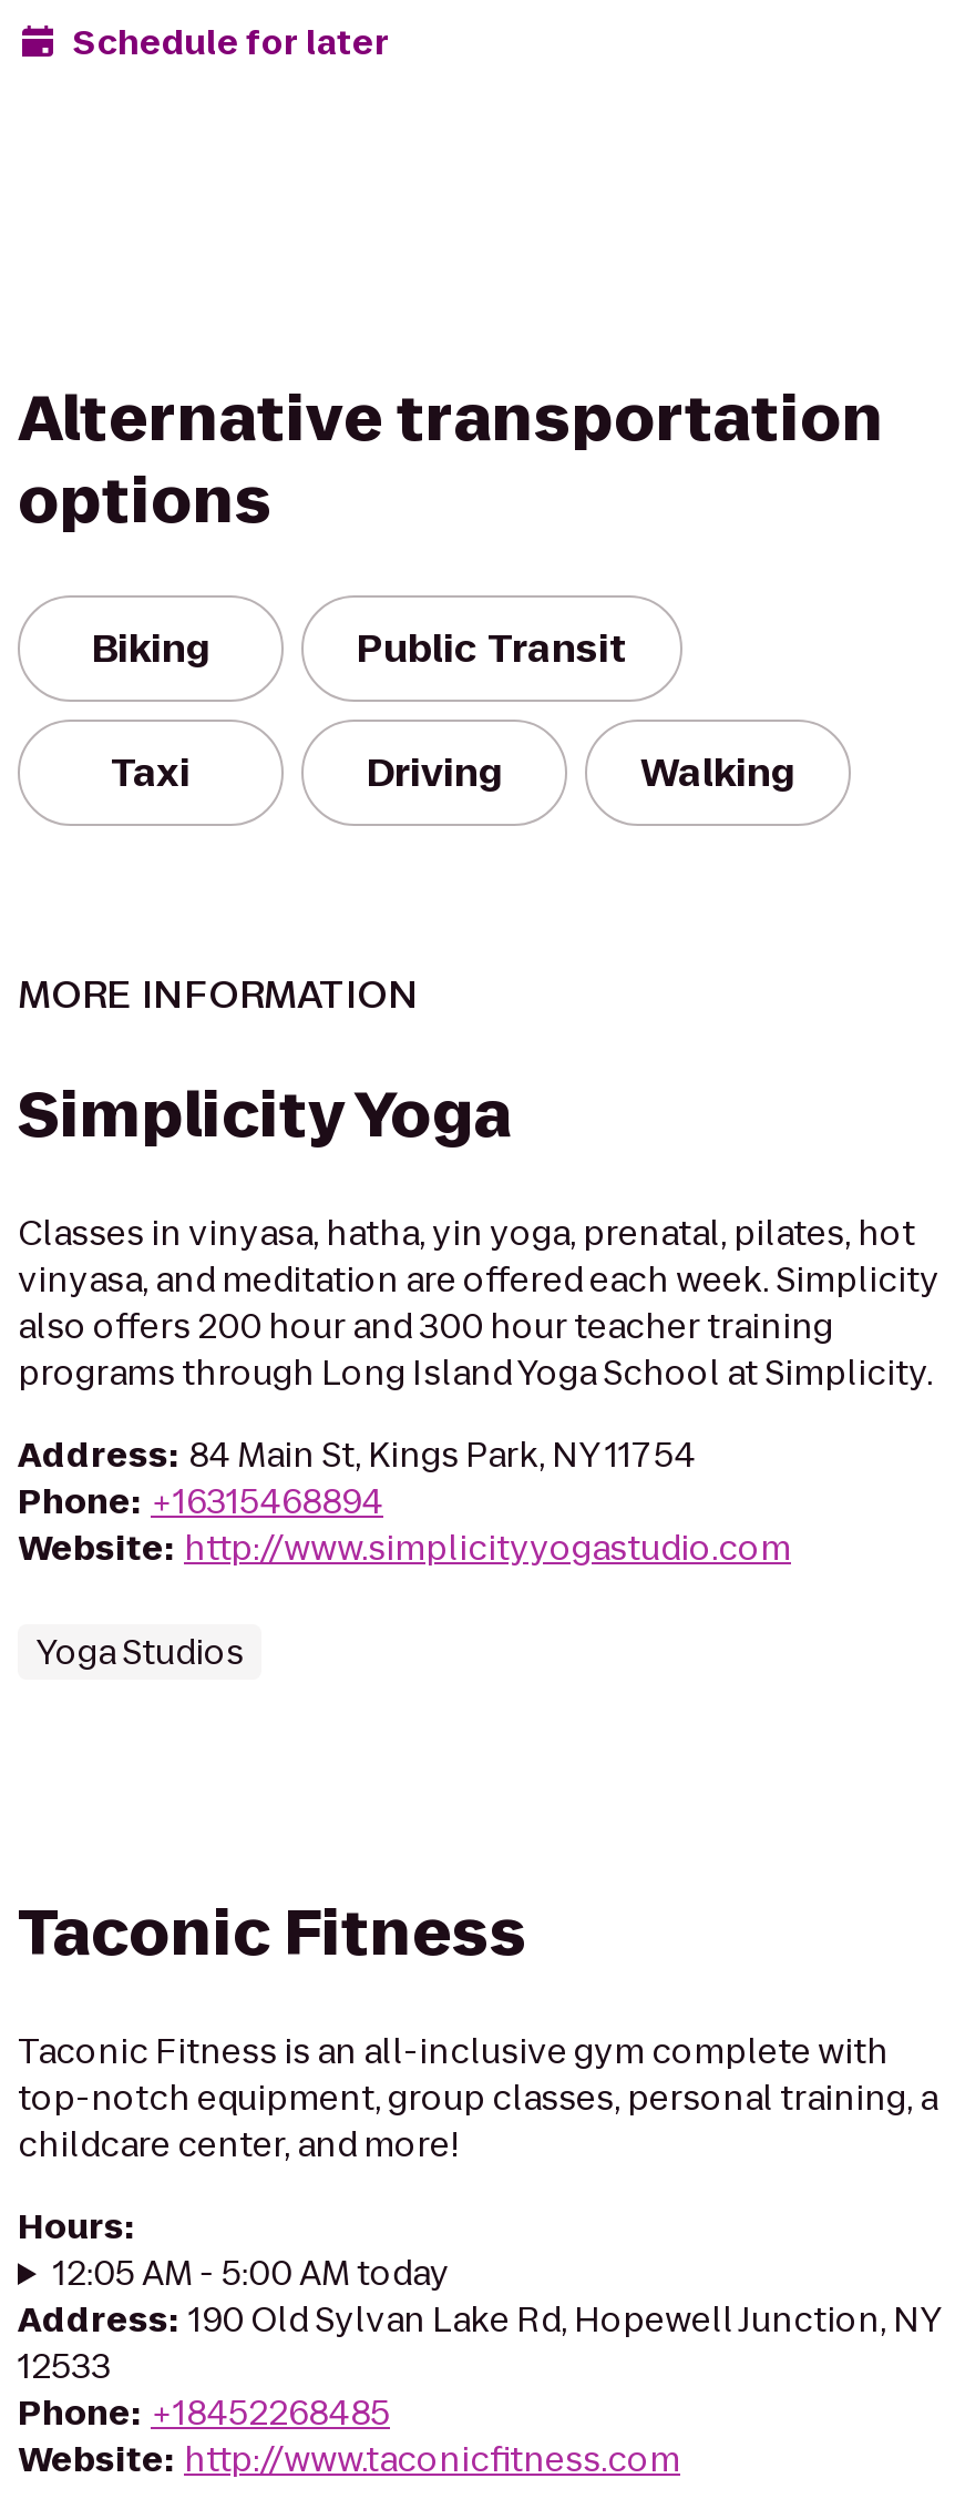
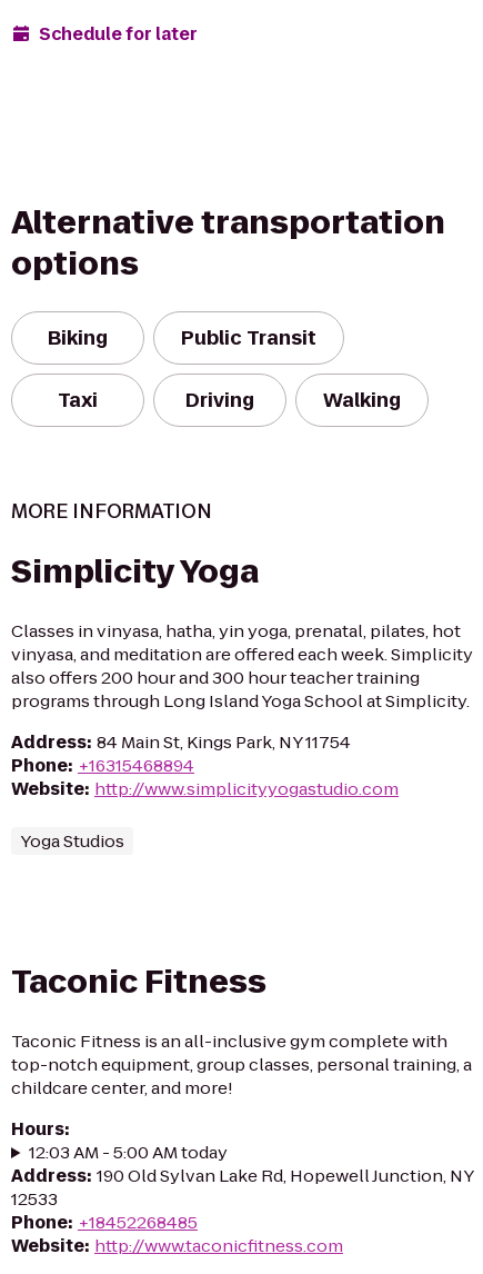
- 12:05 AM - 5:00 AM today
+ 12:03 AM - 5:00 AM today
